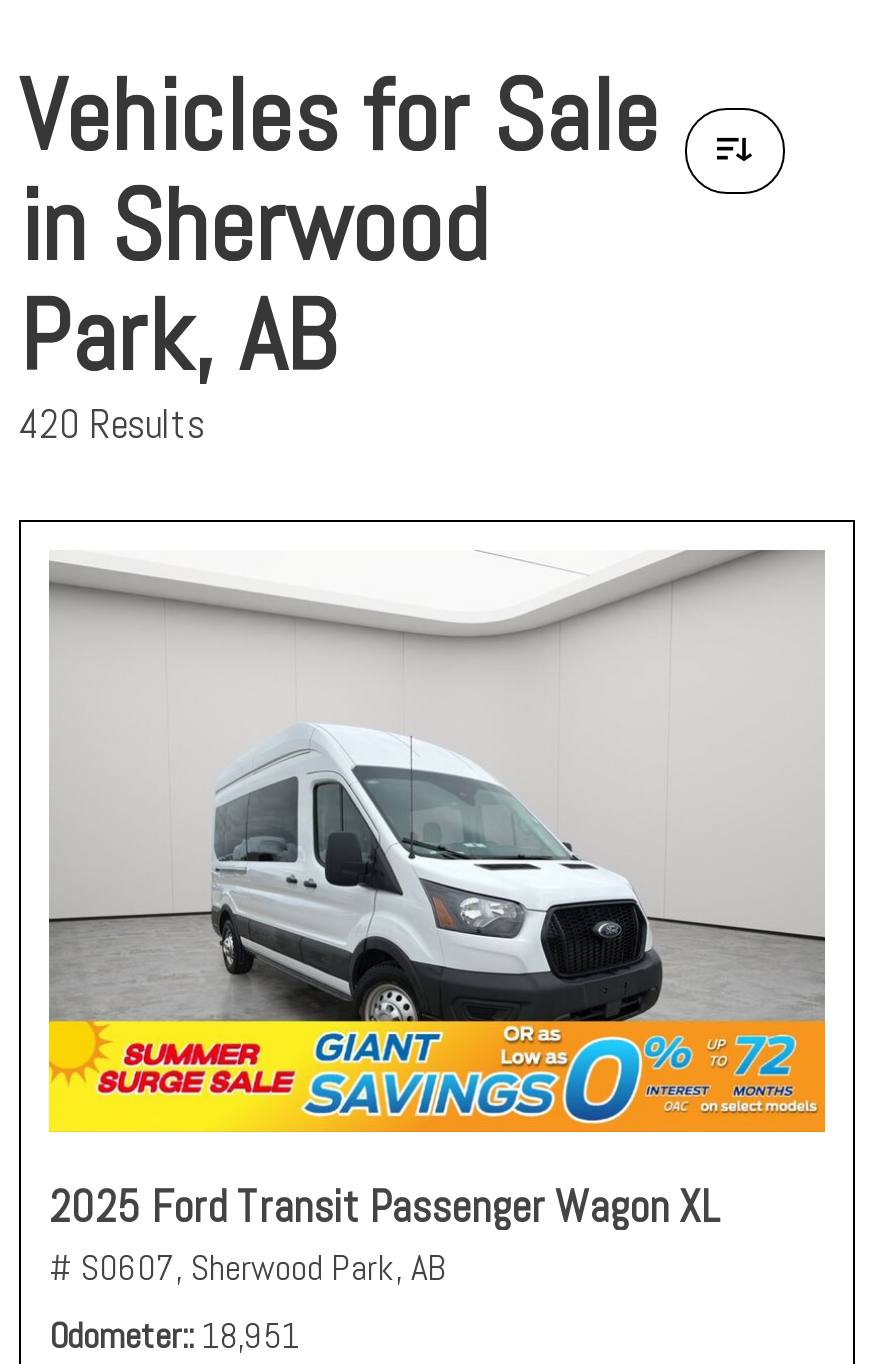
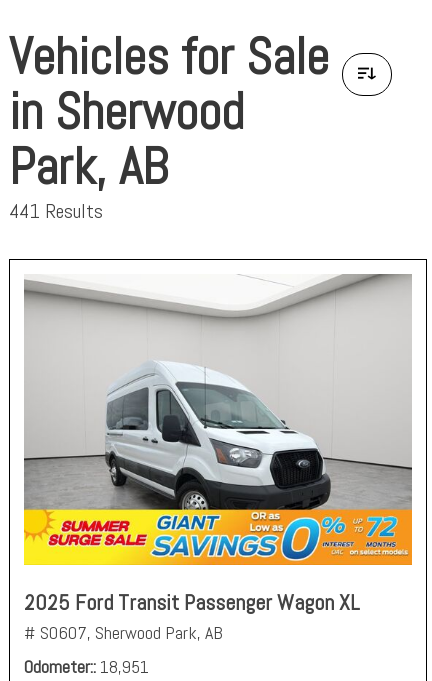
- 420 Results
+ 441 Results
